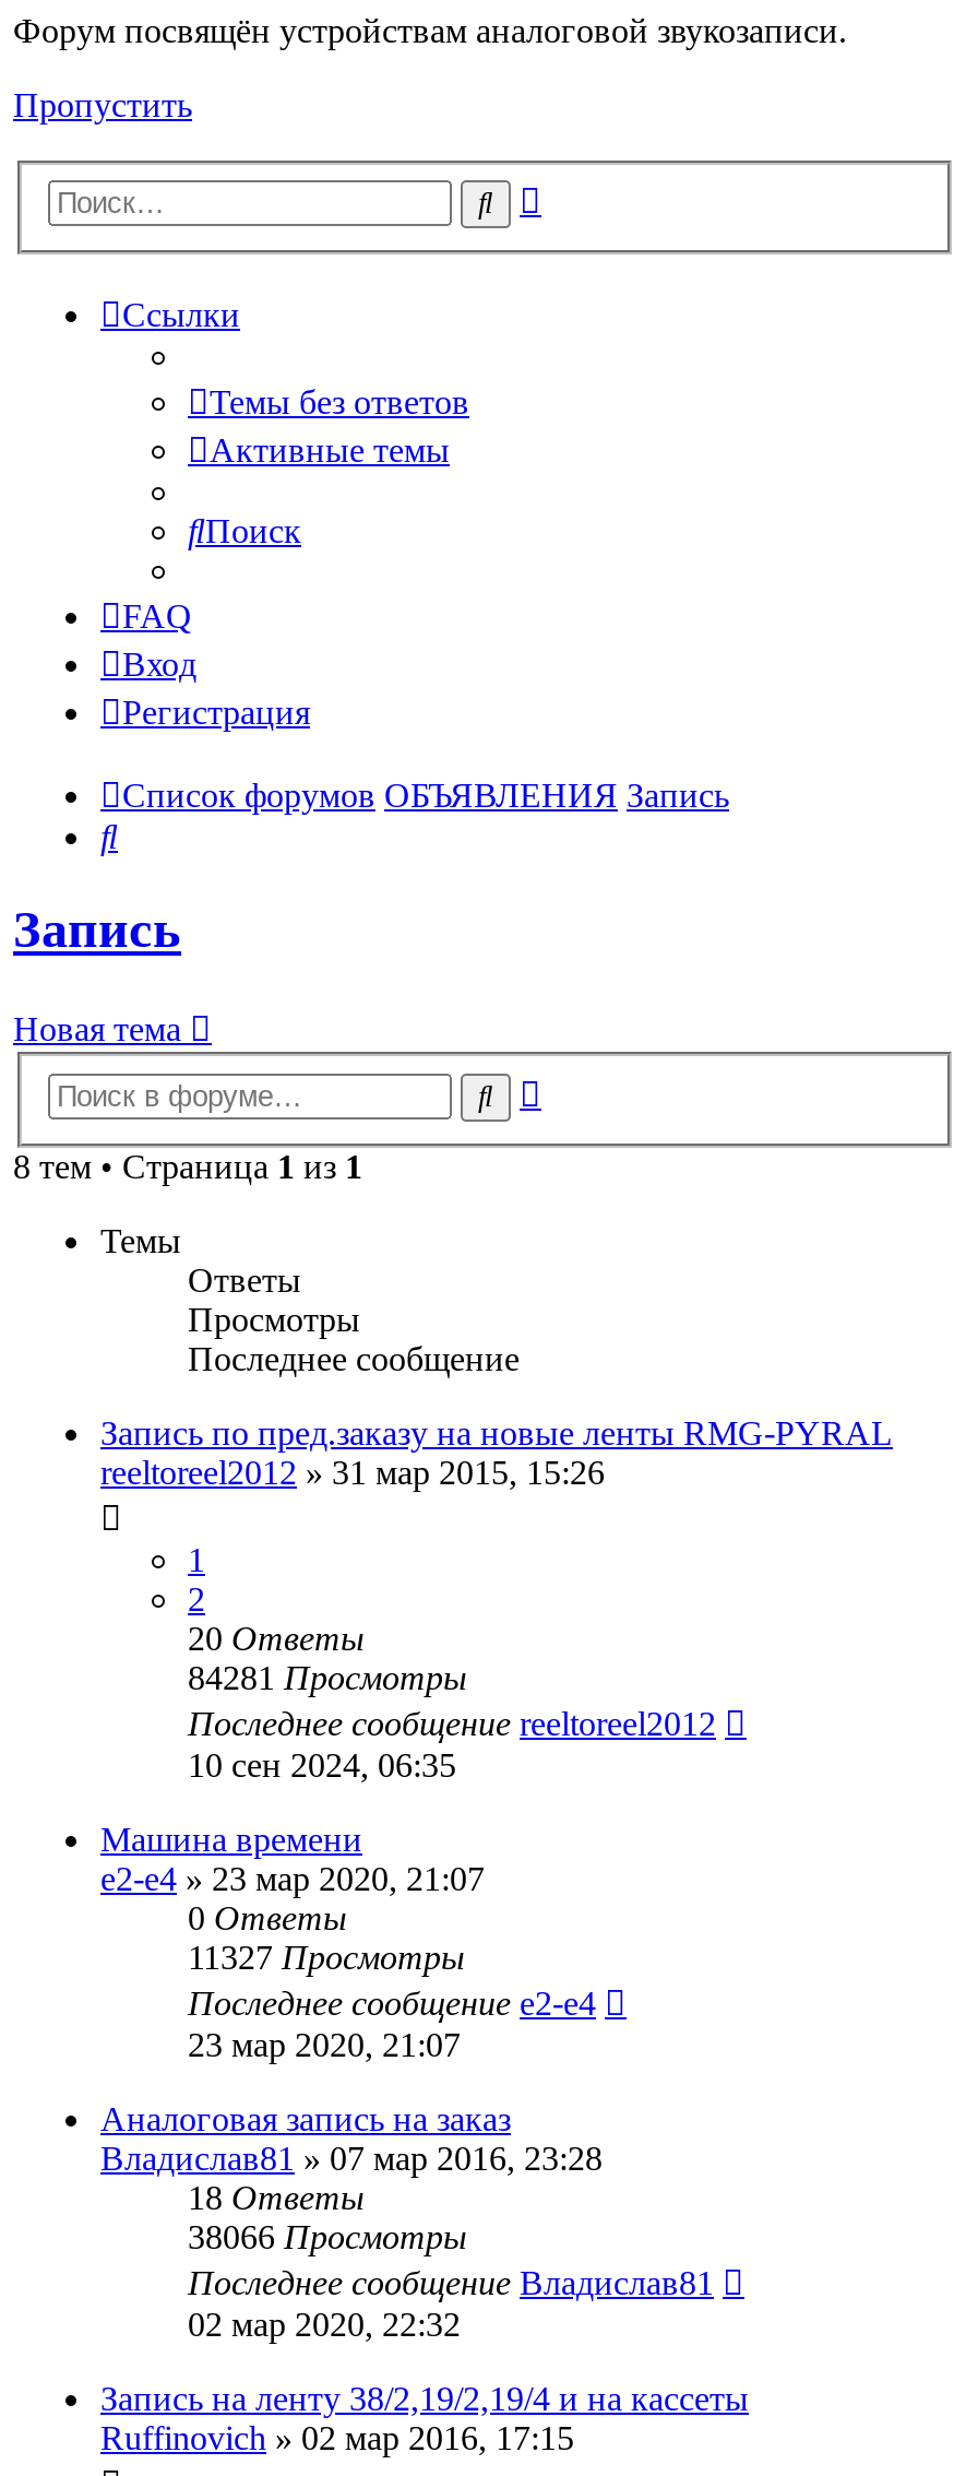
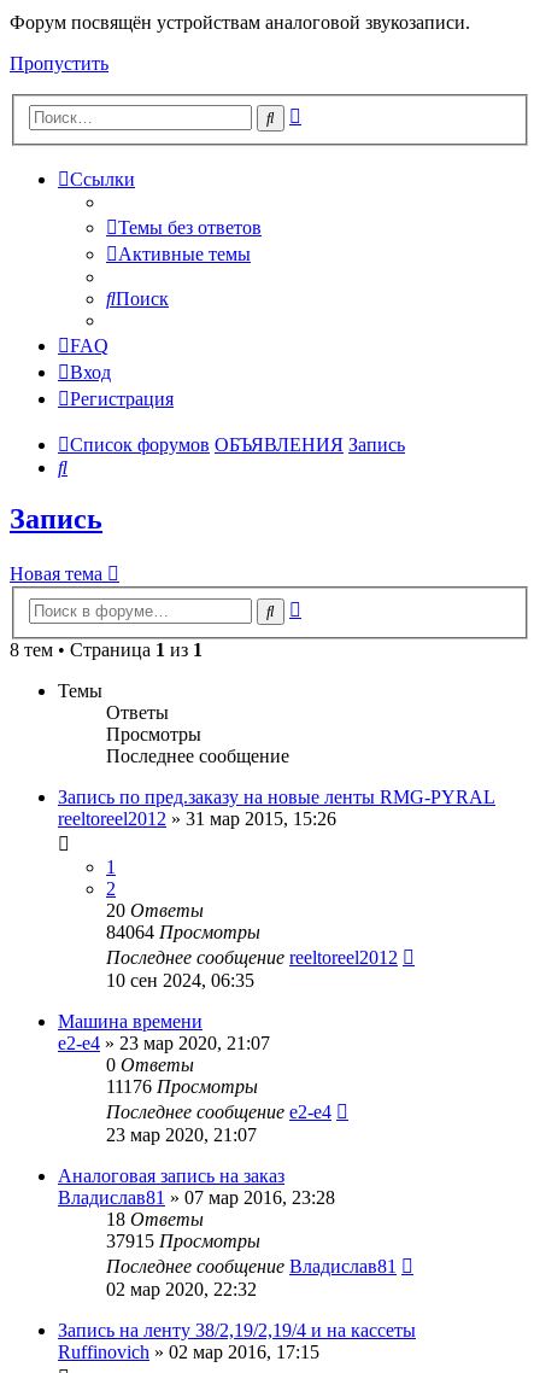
- 84281 Просмотры
+ 84064 Просмотры

- 11327 Просмотры
+ 11176 Просмотры

- 38066 Просмотры
+ 37915 Просмотры
